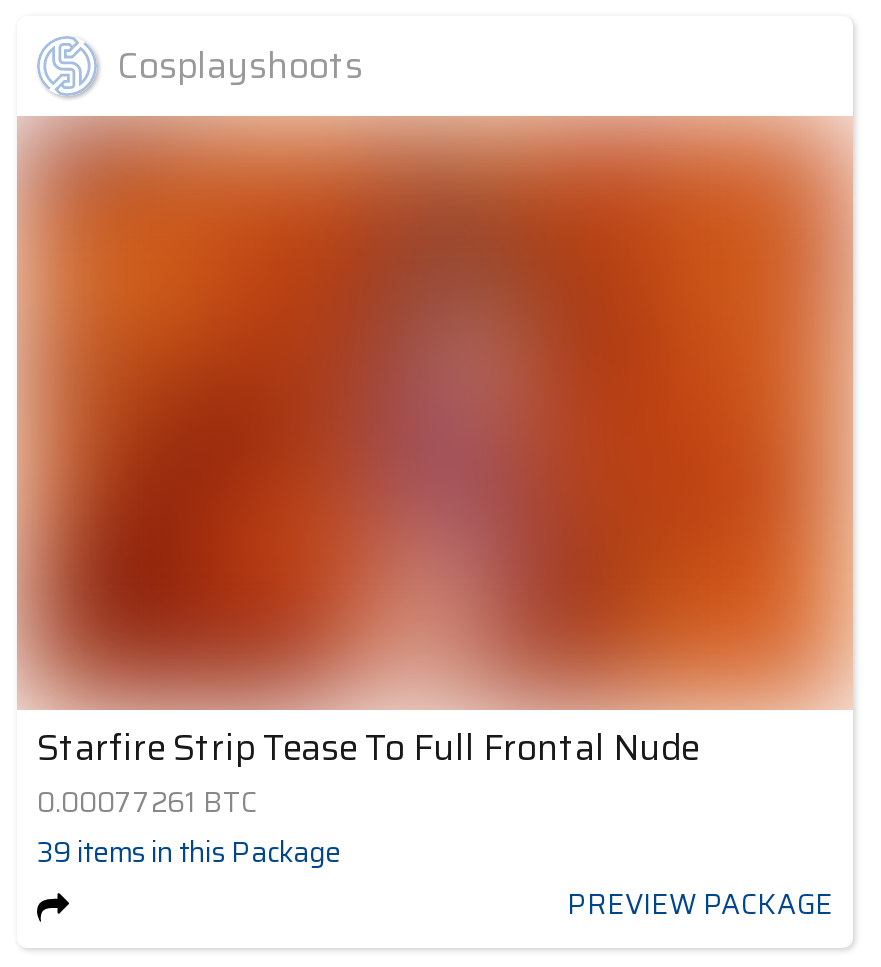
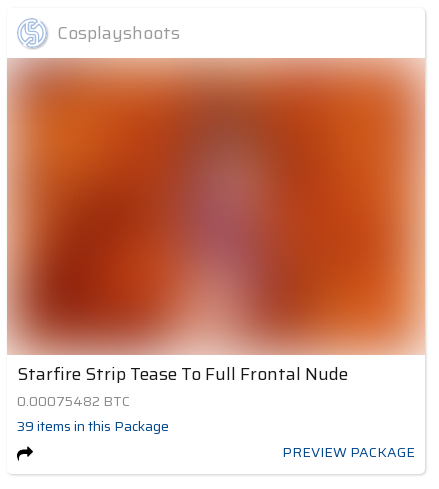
- 0.00077261 BTC
+ 0.00075482 BTC
